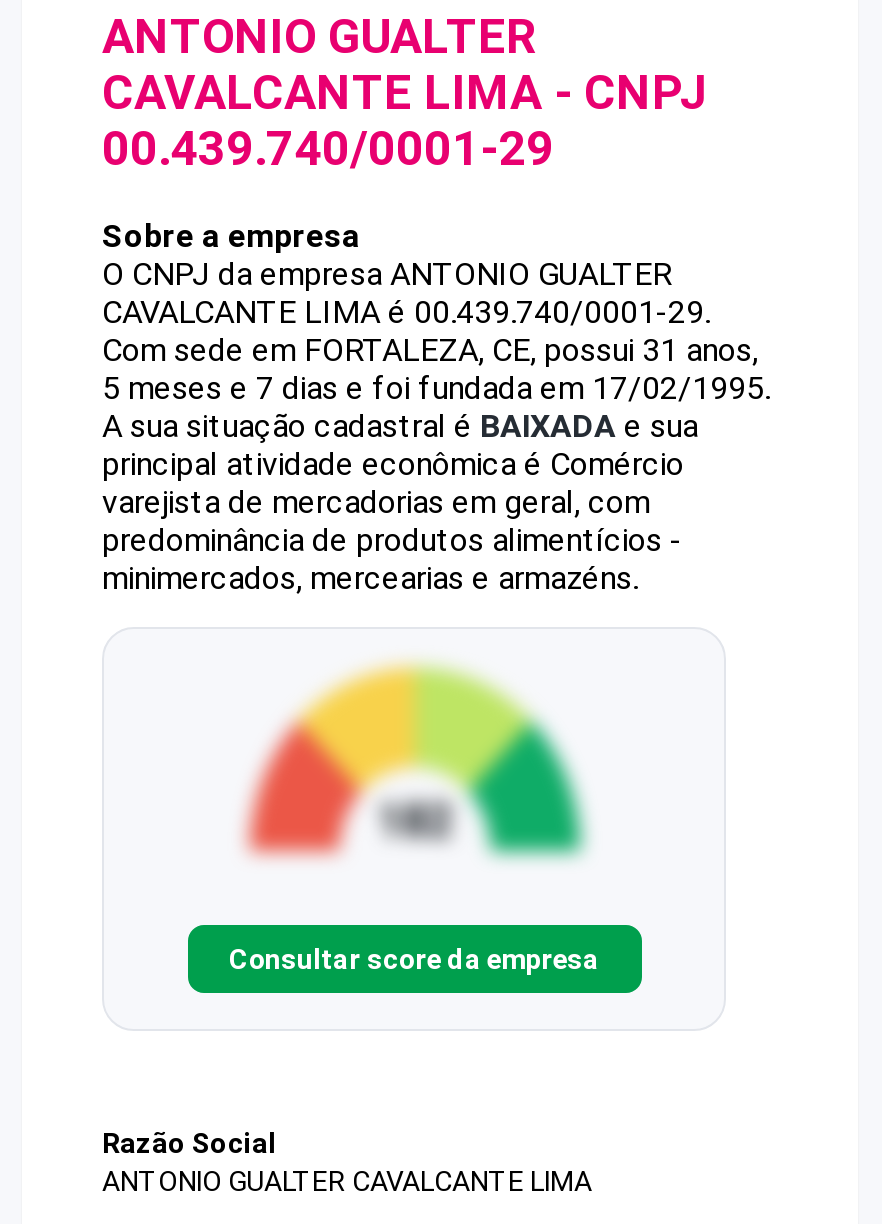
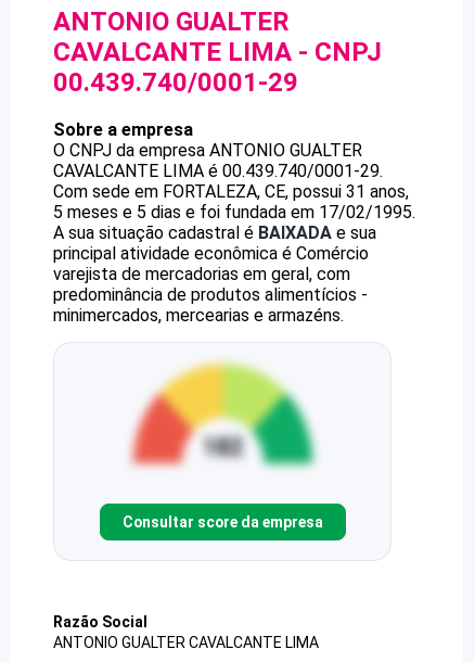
- 5 meses e 7 dias e foi fundada em 17/02/1995.
+ 5 meses e 5 dias e foi fundada em 17/02/1995.
